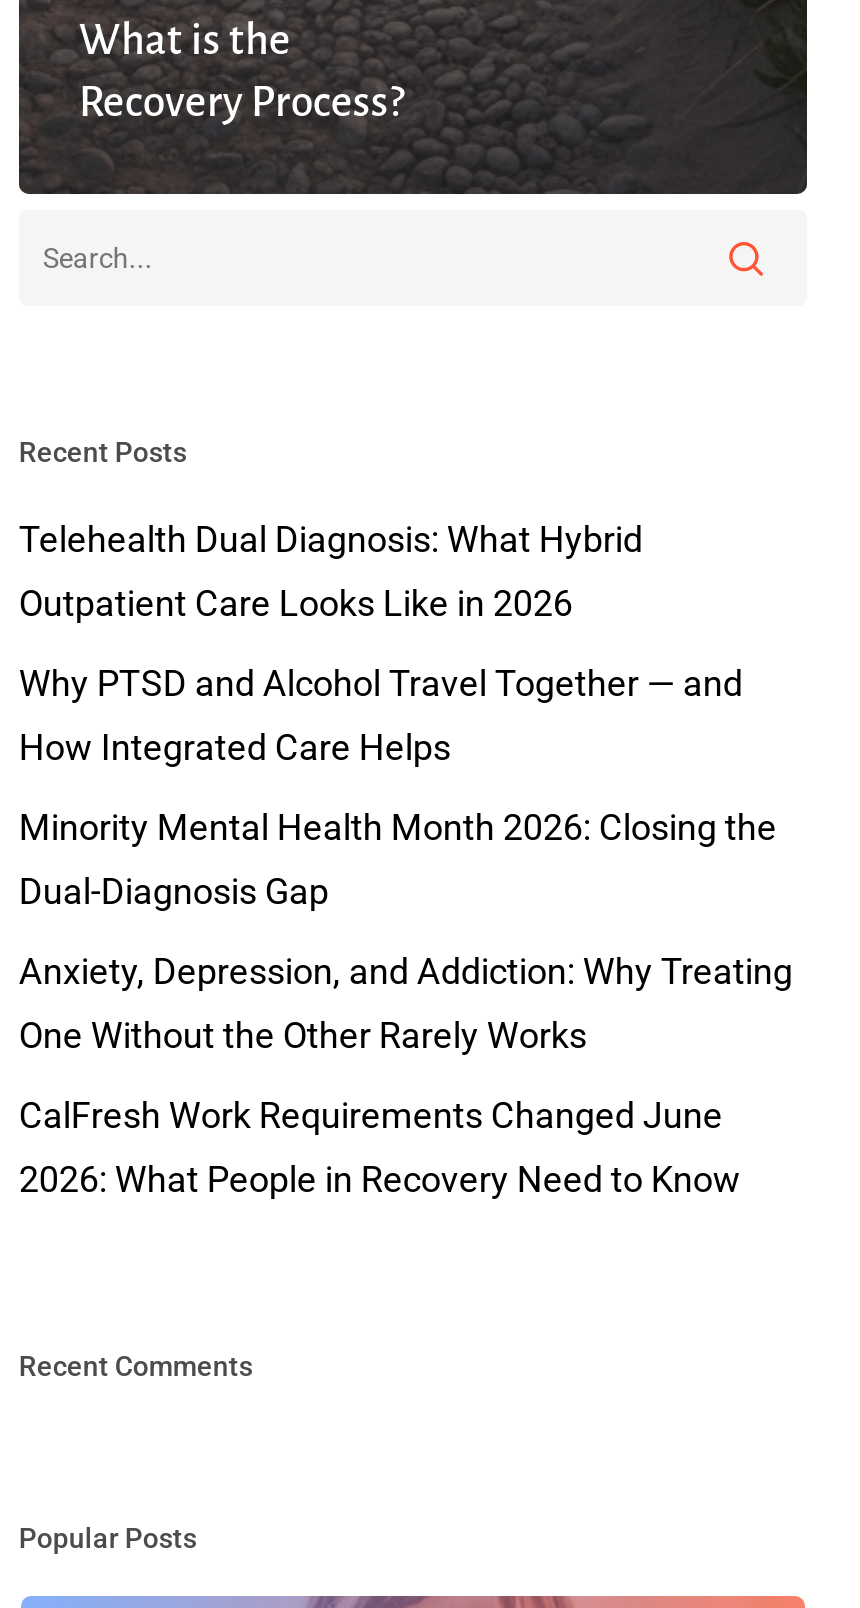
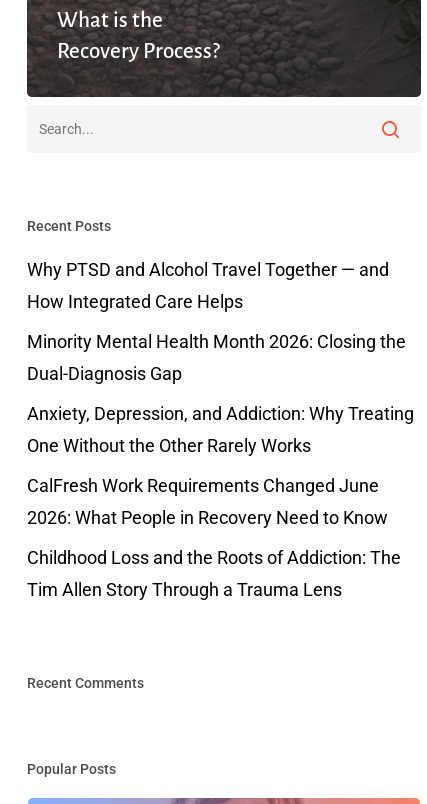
- Telehealth Dual Diagnosis: What Hybrid
- Outpatient Care Looks Like in 2026

moved up: Why PTSD and Alcohol Travel Together — and | How Integrated Care Helps | Minority Mental Health Month 2026: Closing the | Dual-Diagnosis Gap | Anxiety, Depression, and Addiction: Why Treating | One Without the Other Rarely Works | CalFresh Work Requirements Changed June | 2026: What People in Recovery Need to Know

+ Childhood Loss and the Roots of Addiction: The
+ Tim Allen Story Through a Trauma Lens
